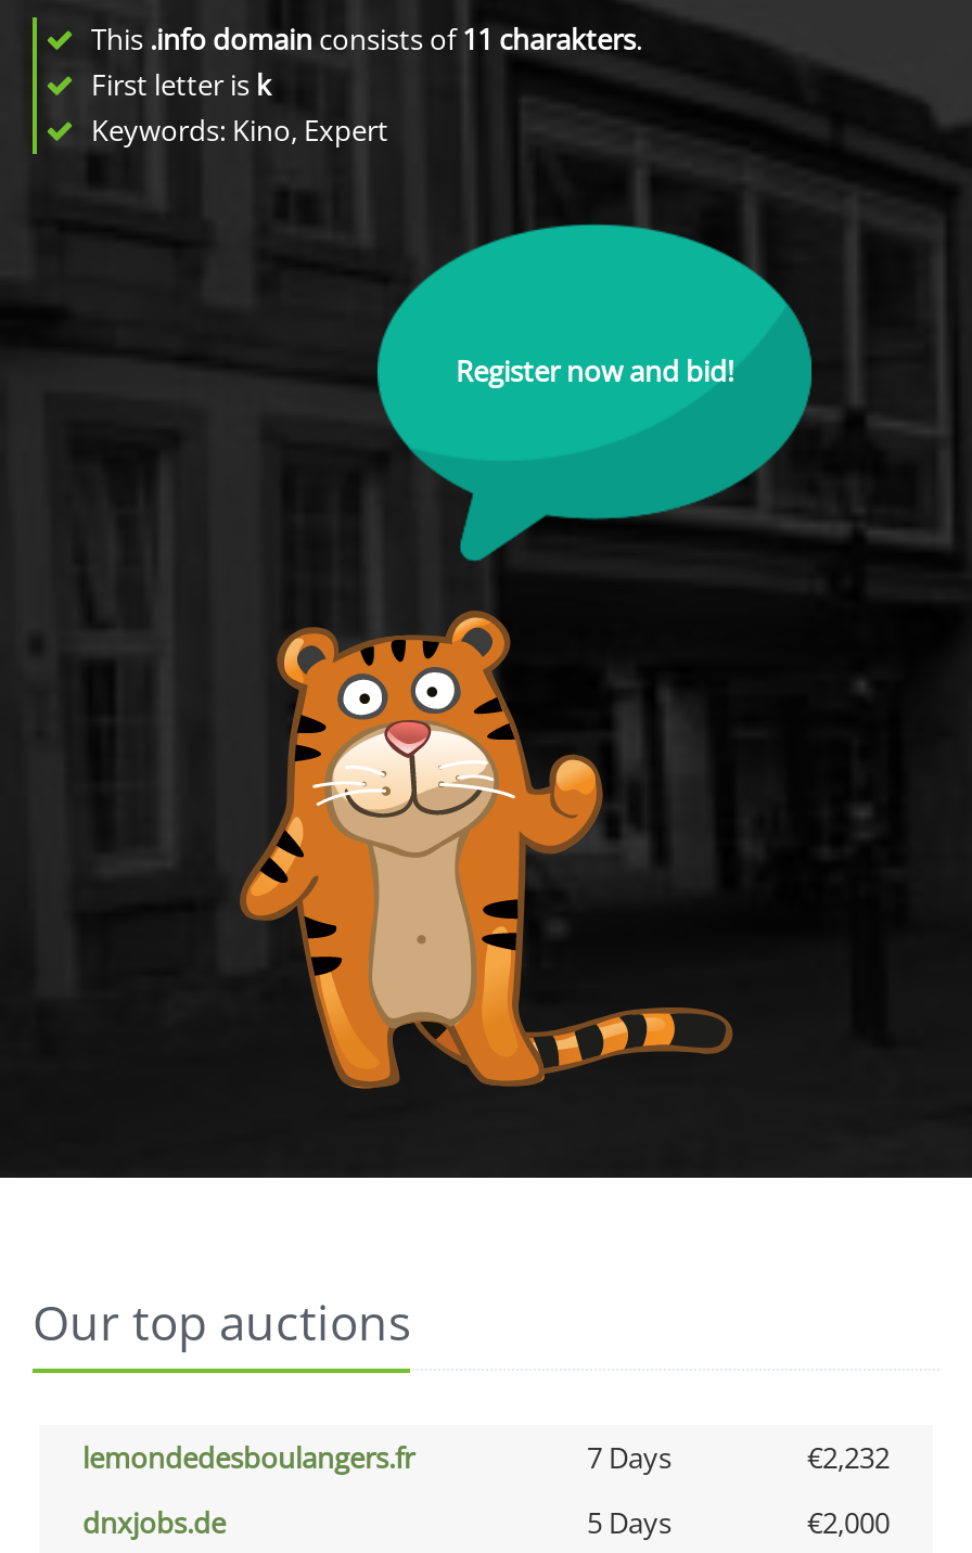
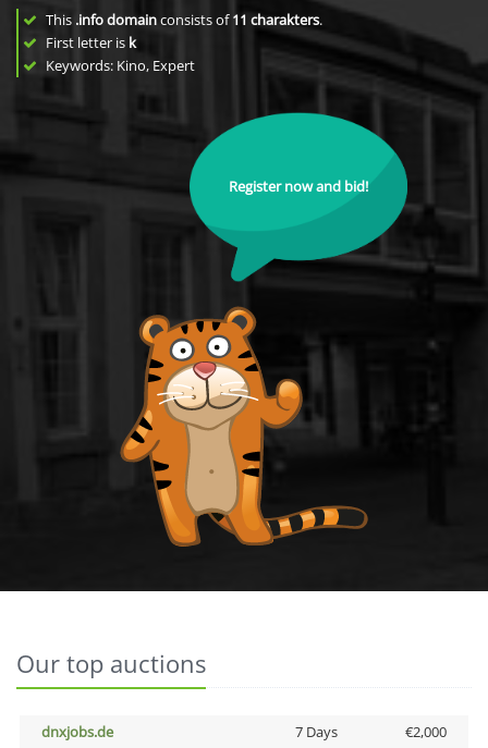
- lemondedesboulangers.fr
- 7 Days
- €2,232

- 5 Days
+ 7 Days
